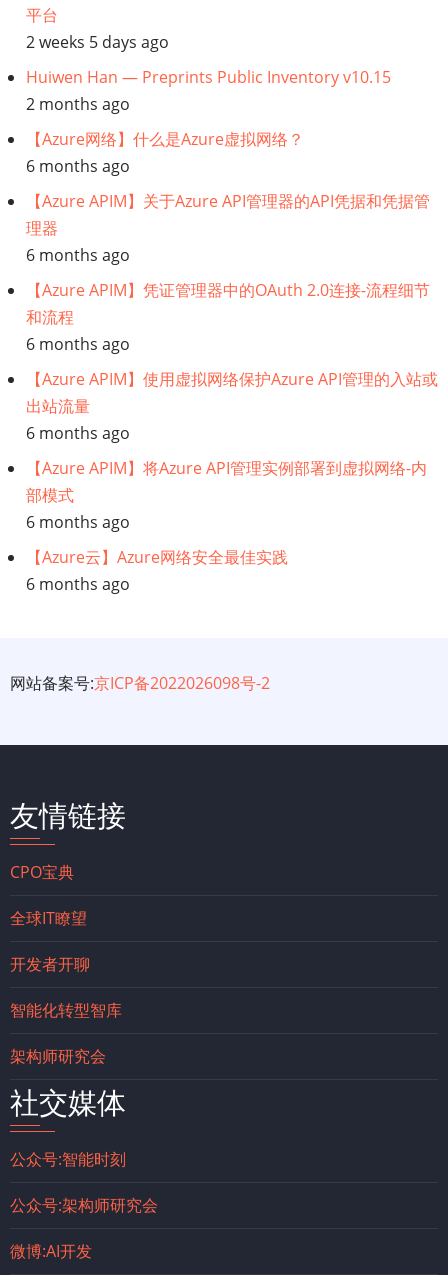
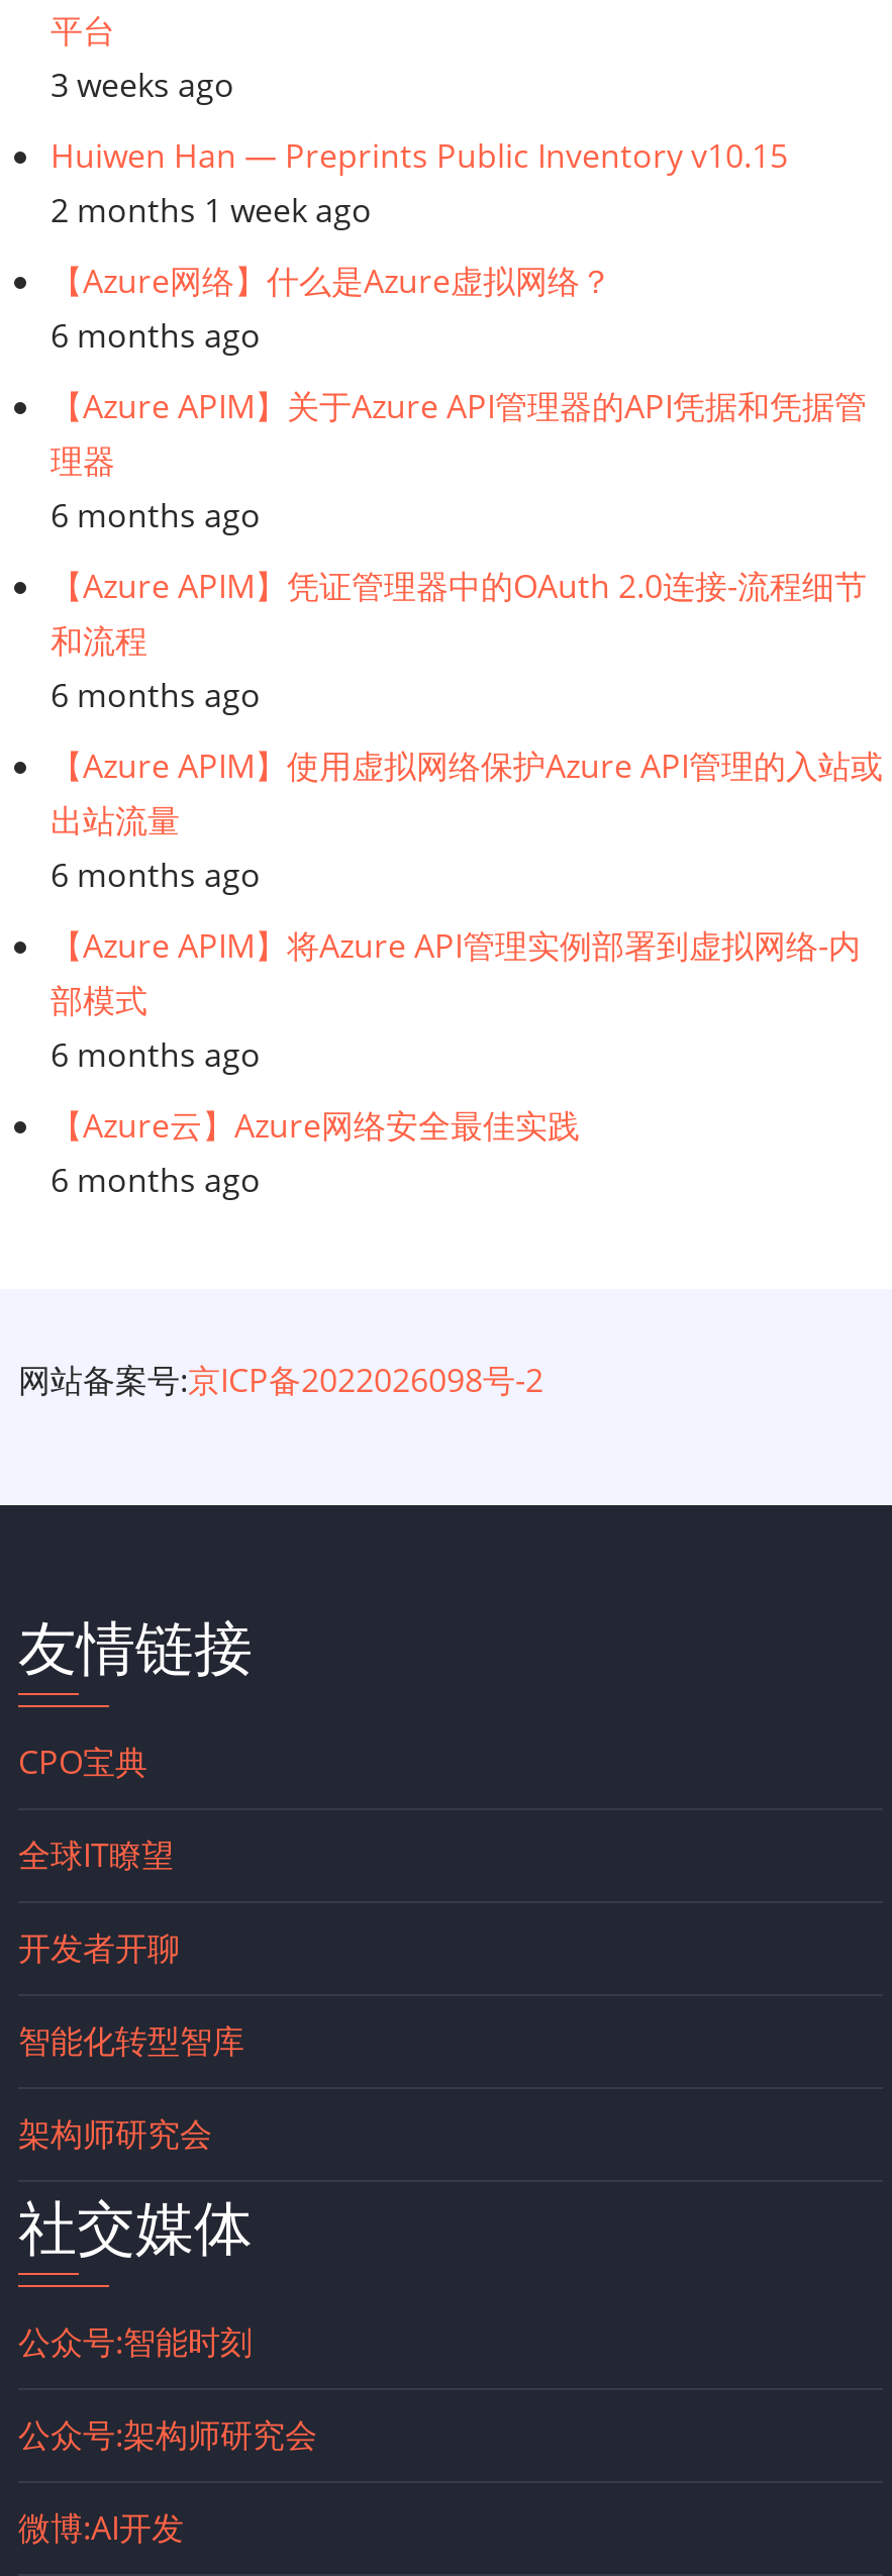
- 2 weeks 5 days ago
+ 3 weeks ago

- 2 months ago
+ 2 months 1 week ago
